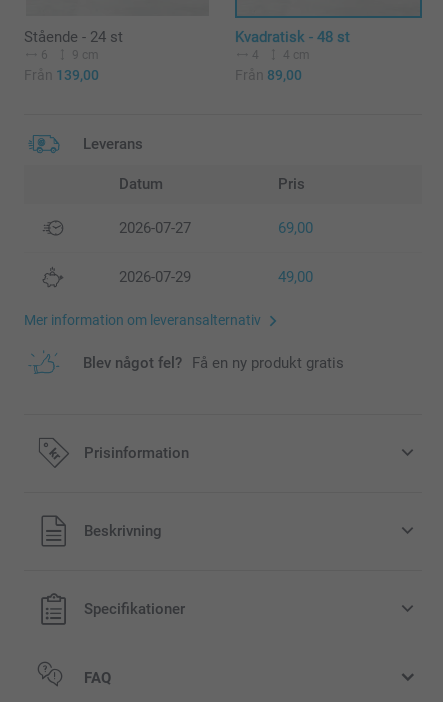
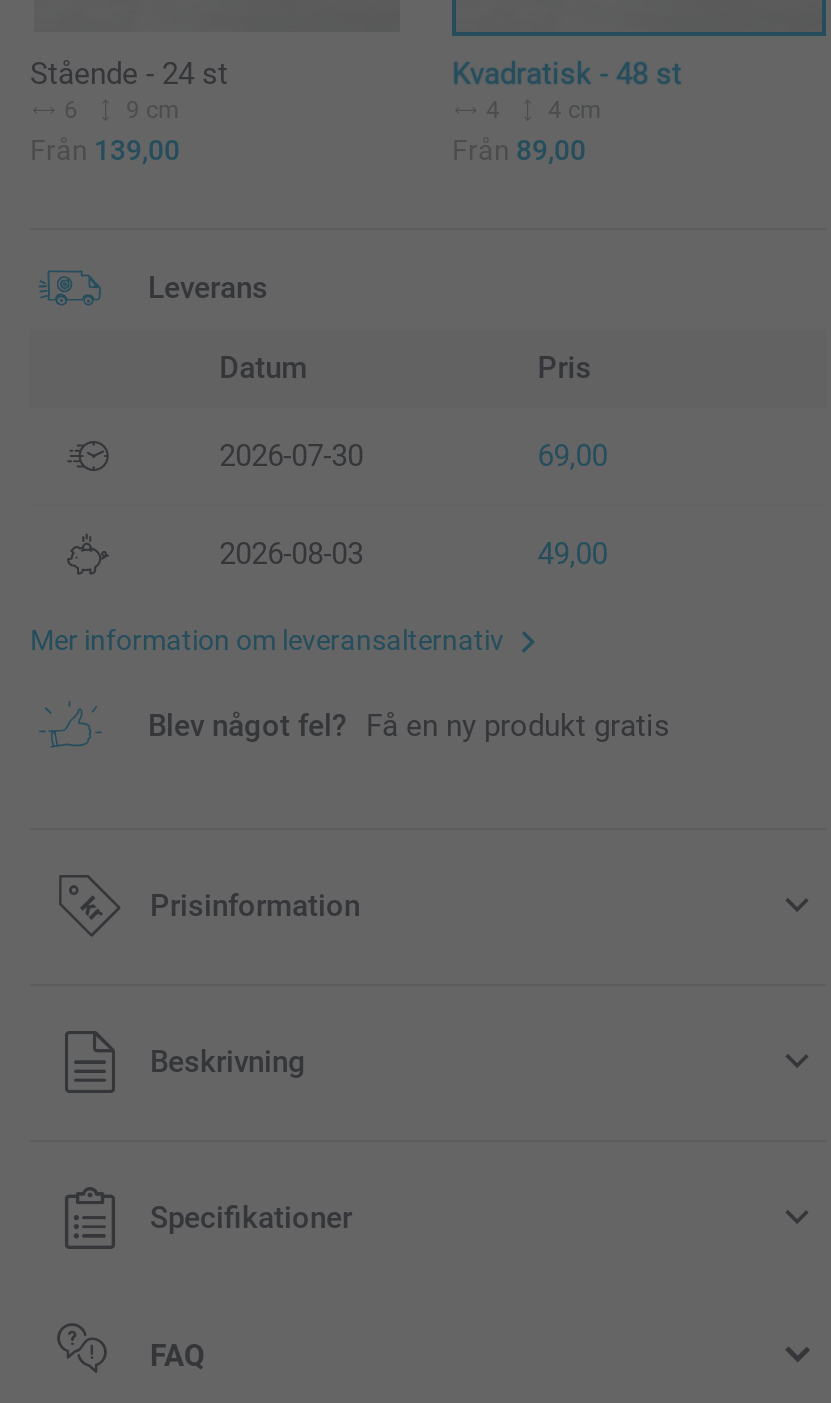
- 2026-07-27
+ 2026-07-30

- 2026-07-29
+ 2026-08-03
